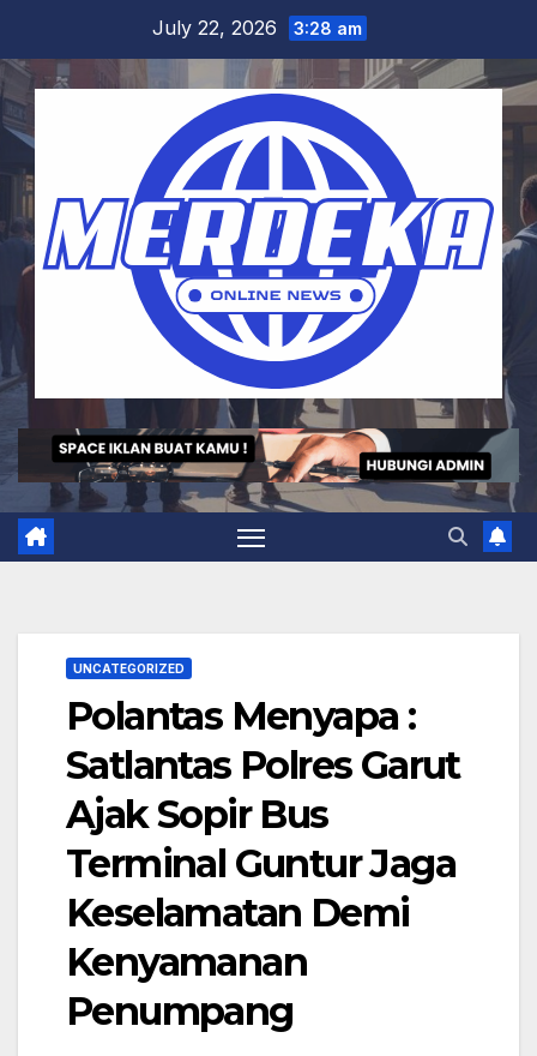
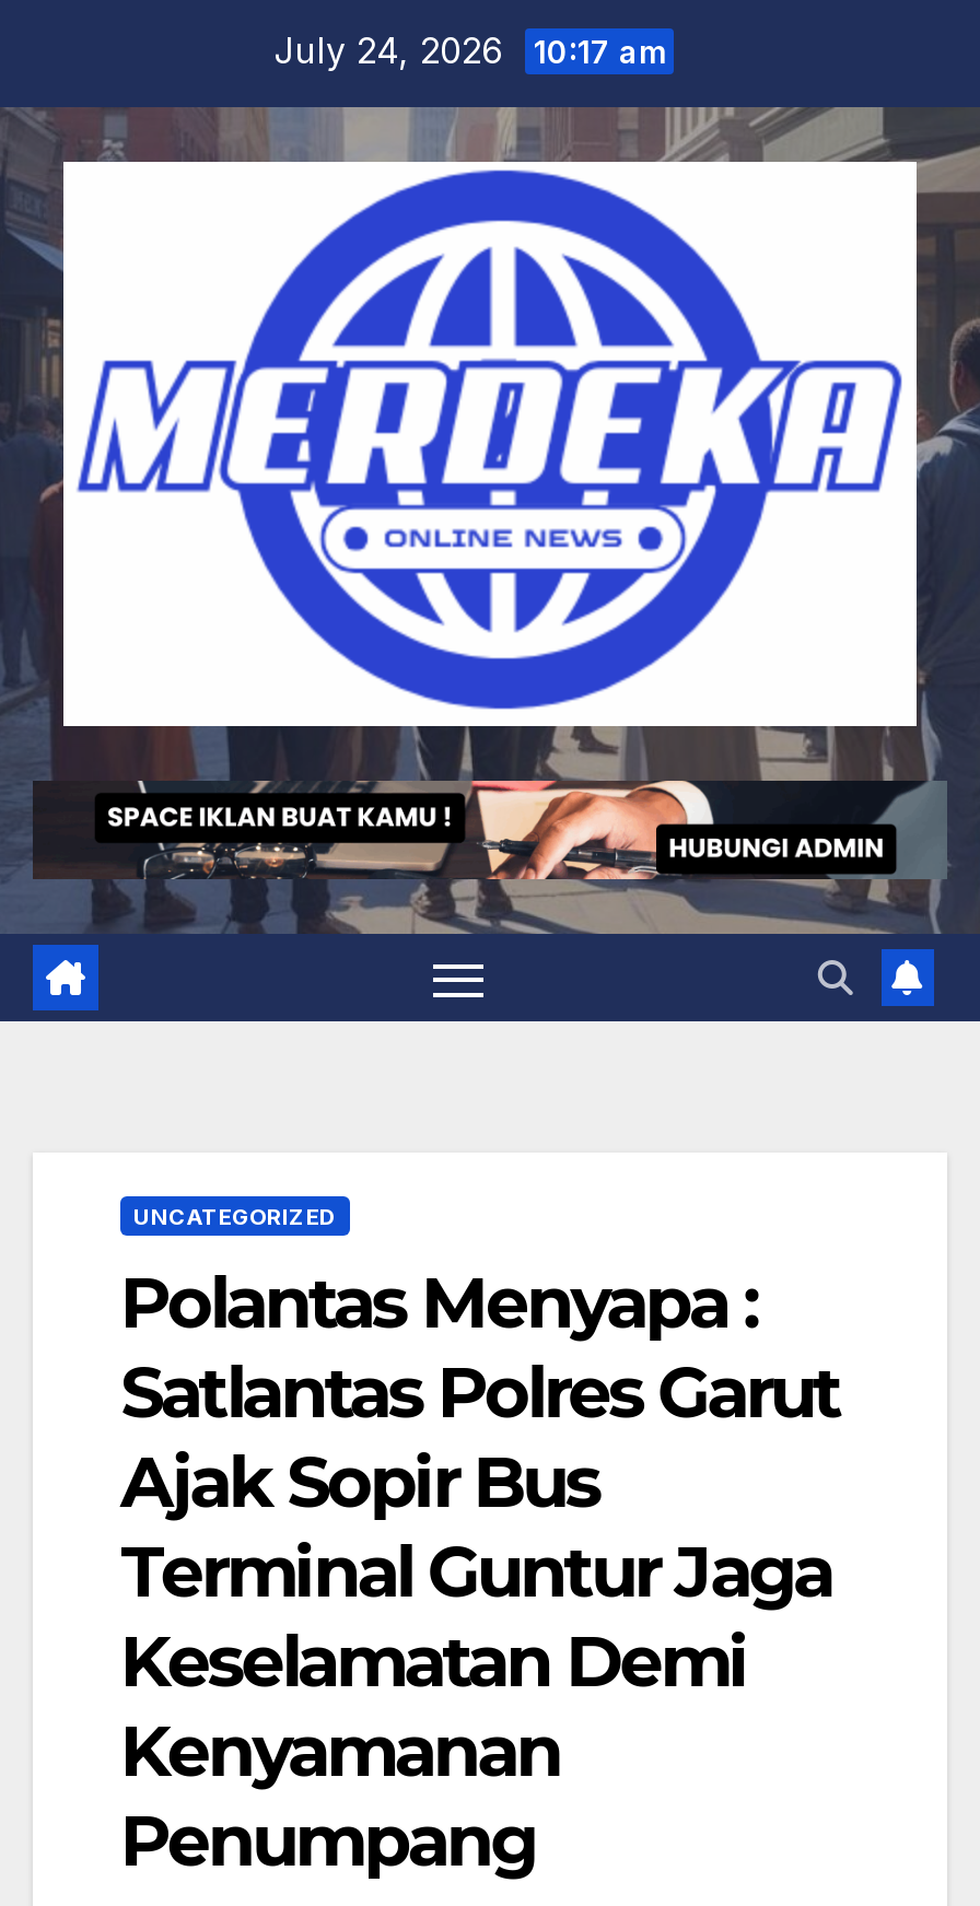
- July 22, 2026 3:28 am
+ July 24, 2026 10:17 am
